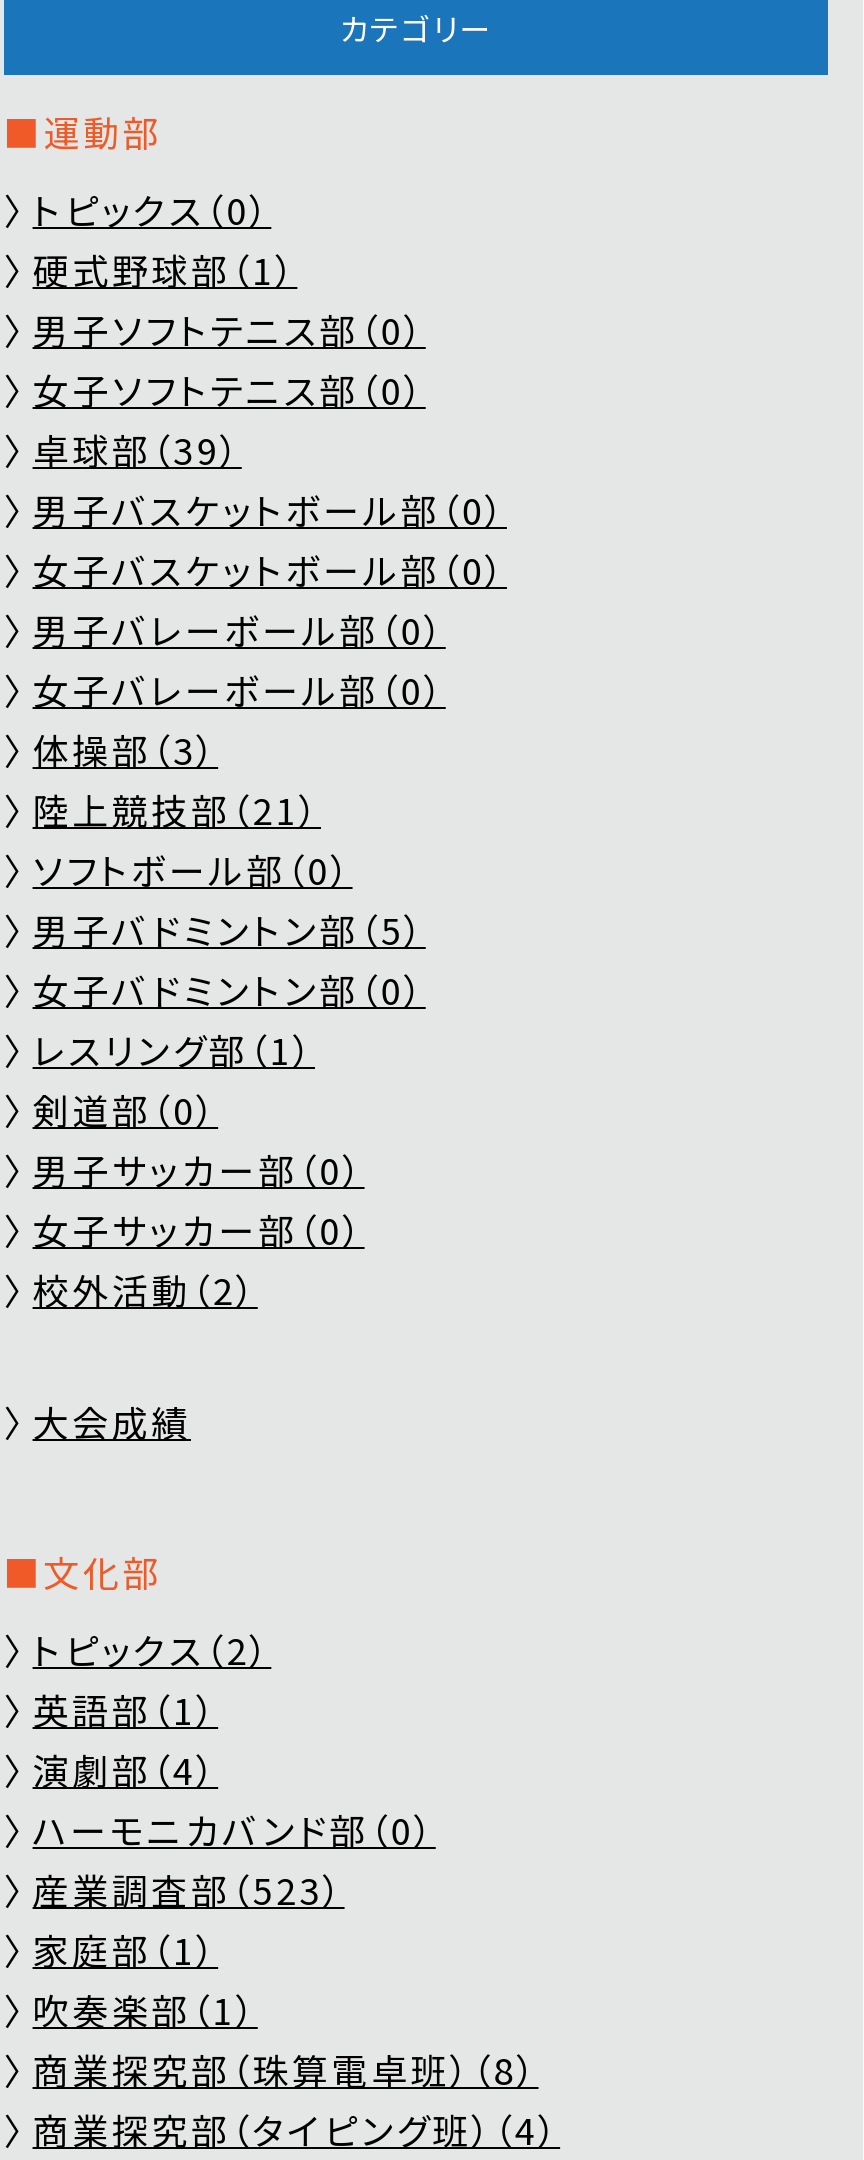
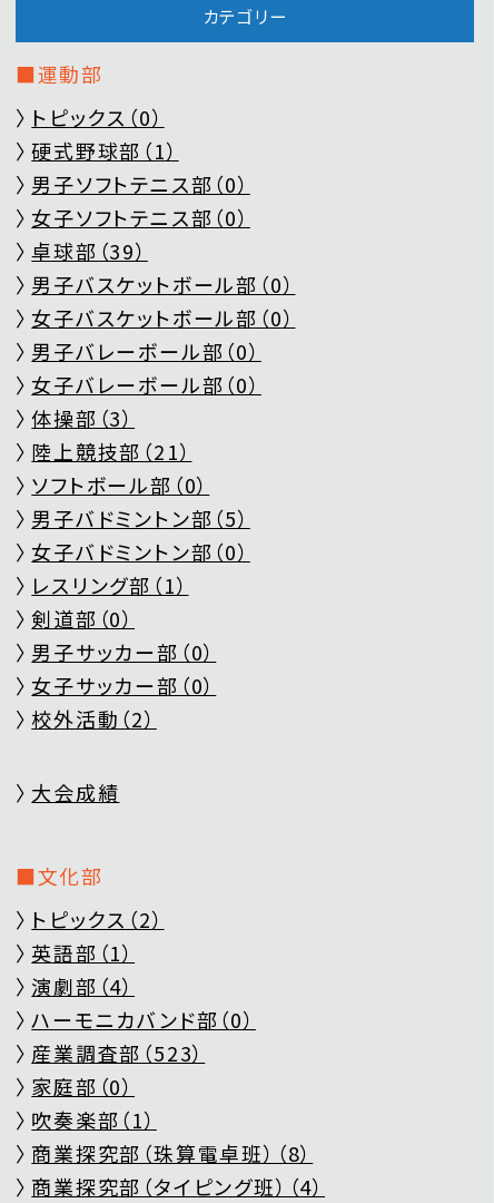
- 家庭部（1）
+ 家庭部（0）
